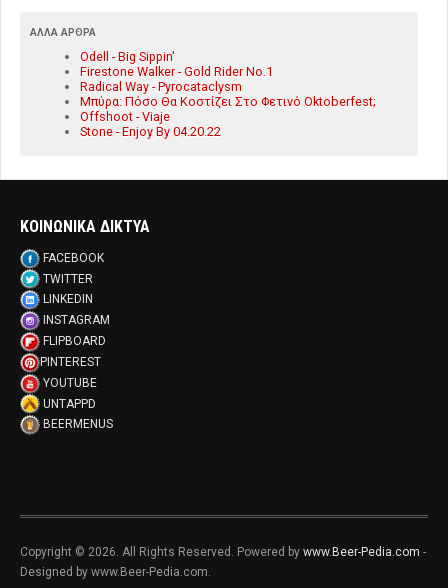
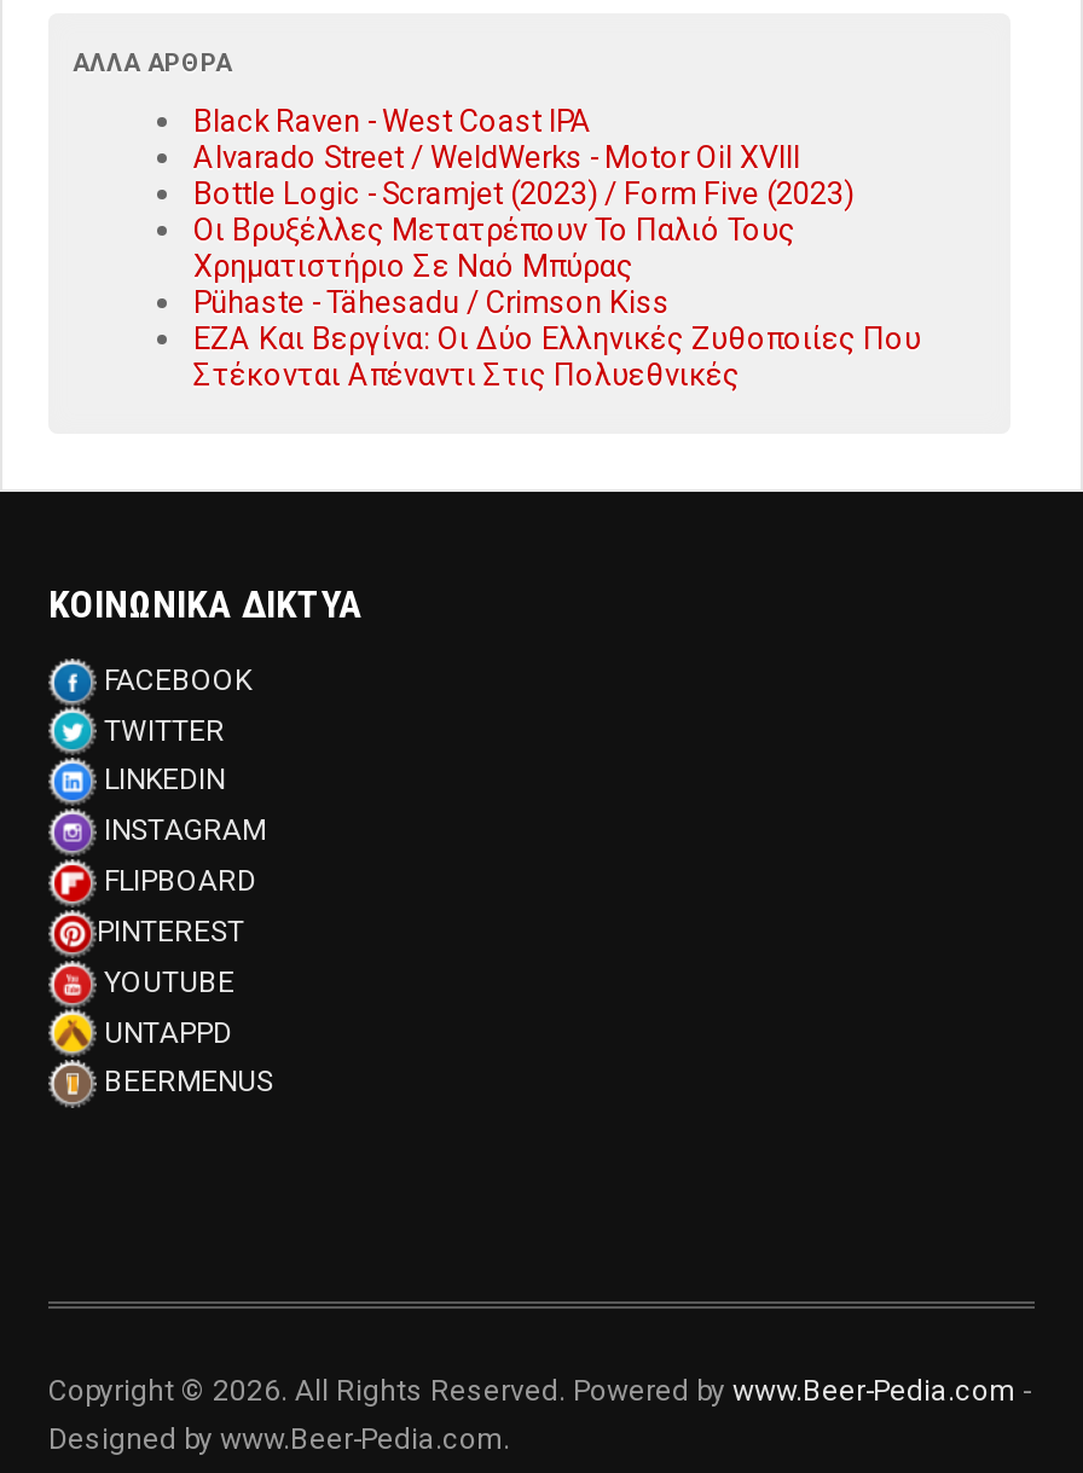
- Odell - Big Sippin'
- Firestone Walker - Gold Rider Νο.1
- Radical Way - Pyrocataclysm
- Μπύρα: Πόσο Θα Κοστίζει Στο Φετινό Oktoberfest;
- Offshoot - Viaje
- Stone - Enjoy By 04.20.22
+ Black Raven - West Coast IPA
+ Alvarado Street / WeldWerks - Motor Oil XVIII
+ Bottle Logic - Scramjet (2023) / Form Five (2023)
+ Οι Βρυξέλλες Μετατρέπουν Το Παλιό Τους
+ Χρηματιστήριο Σε Ναό Μπύρας
+ Pühaste - Tähesadu / Crimson Kiss
+ ΕΖΑ Και Βεργίνα: Οι Δύο Ελληνικές Ζυθοποιίες Που
+ Στέκονται Απέναντι Στις Πολυεθνικές
